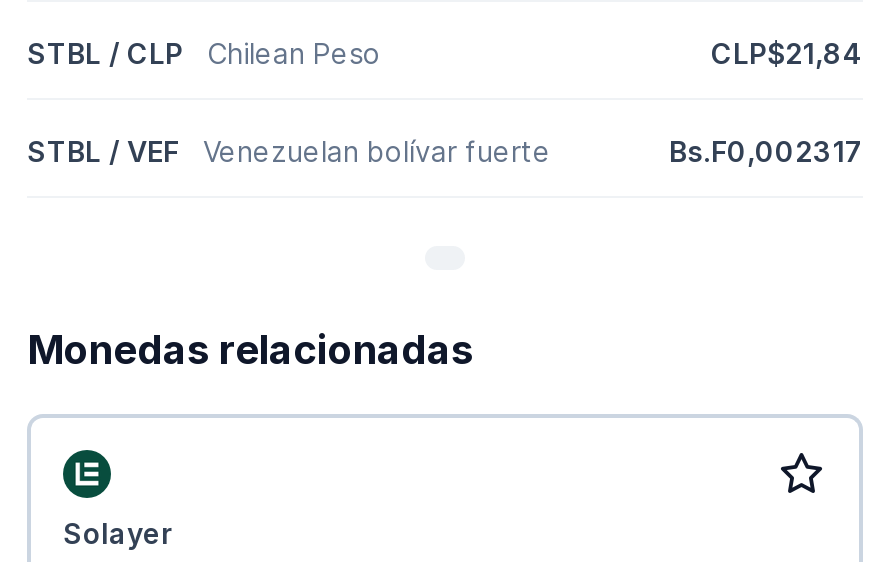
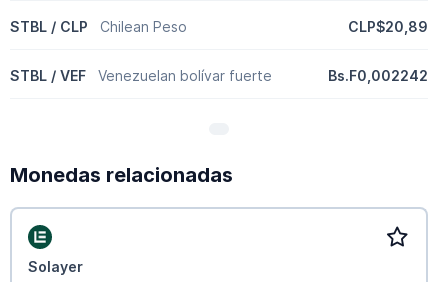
- CLP$21,84
+ CLP$20,89

- Bs.F0,002317
+ Bs.F0,002242
